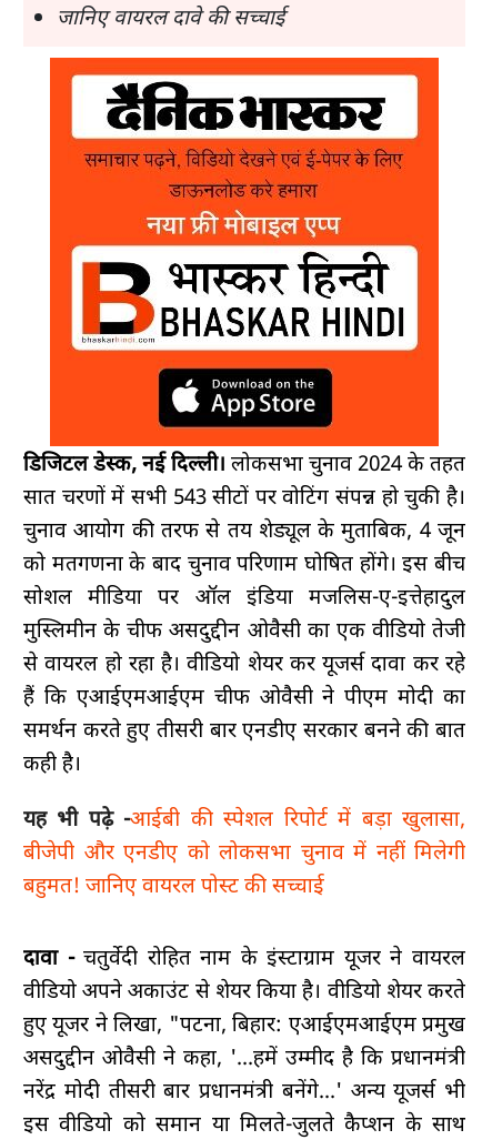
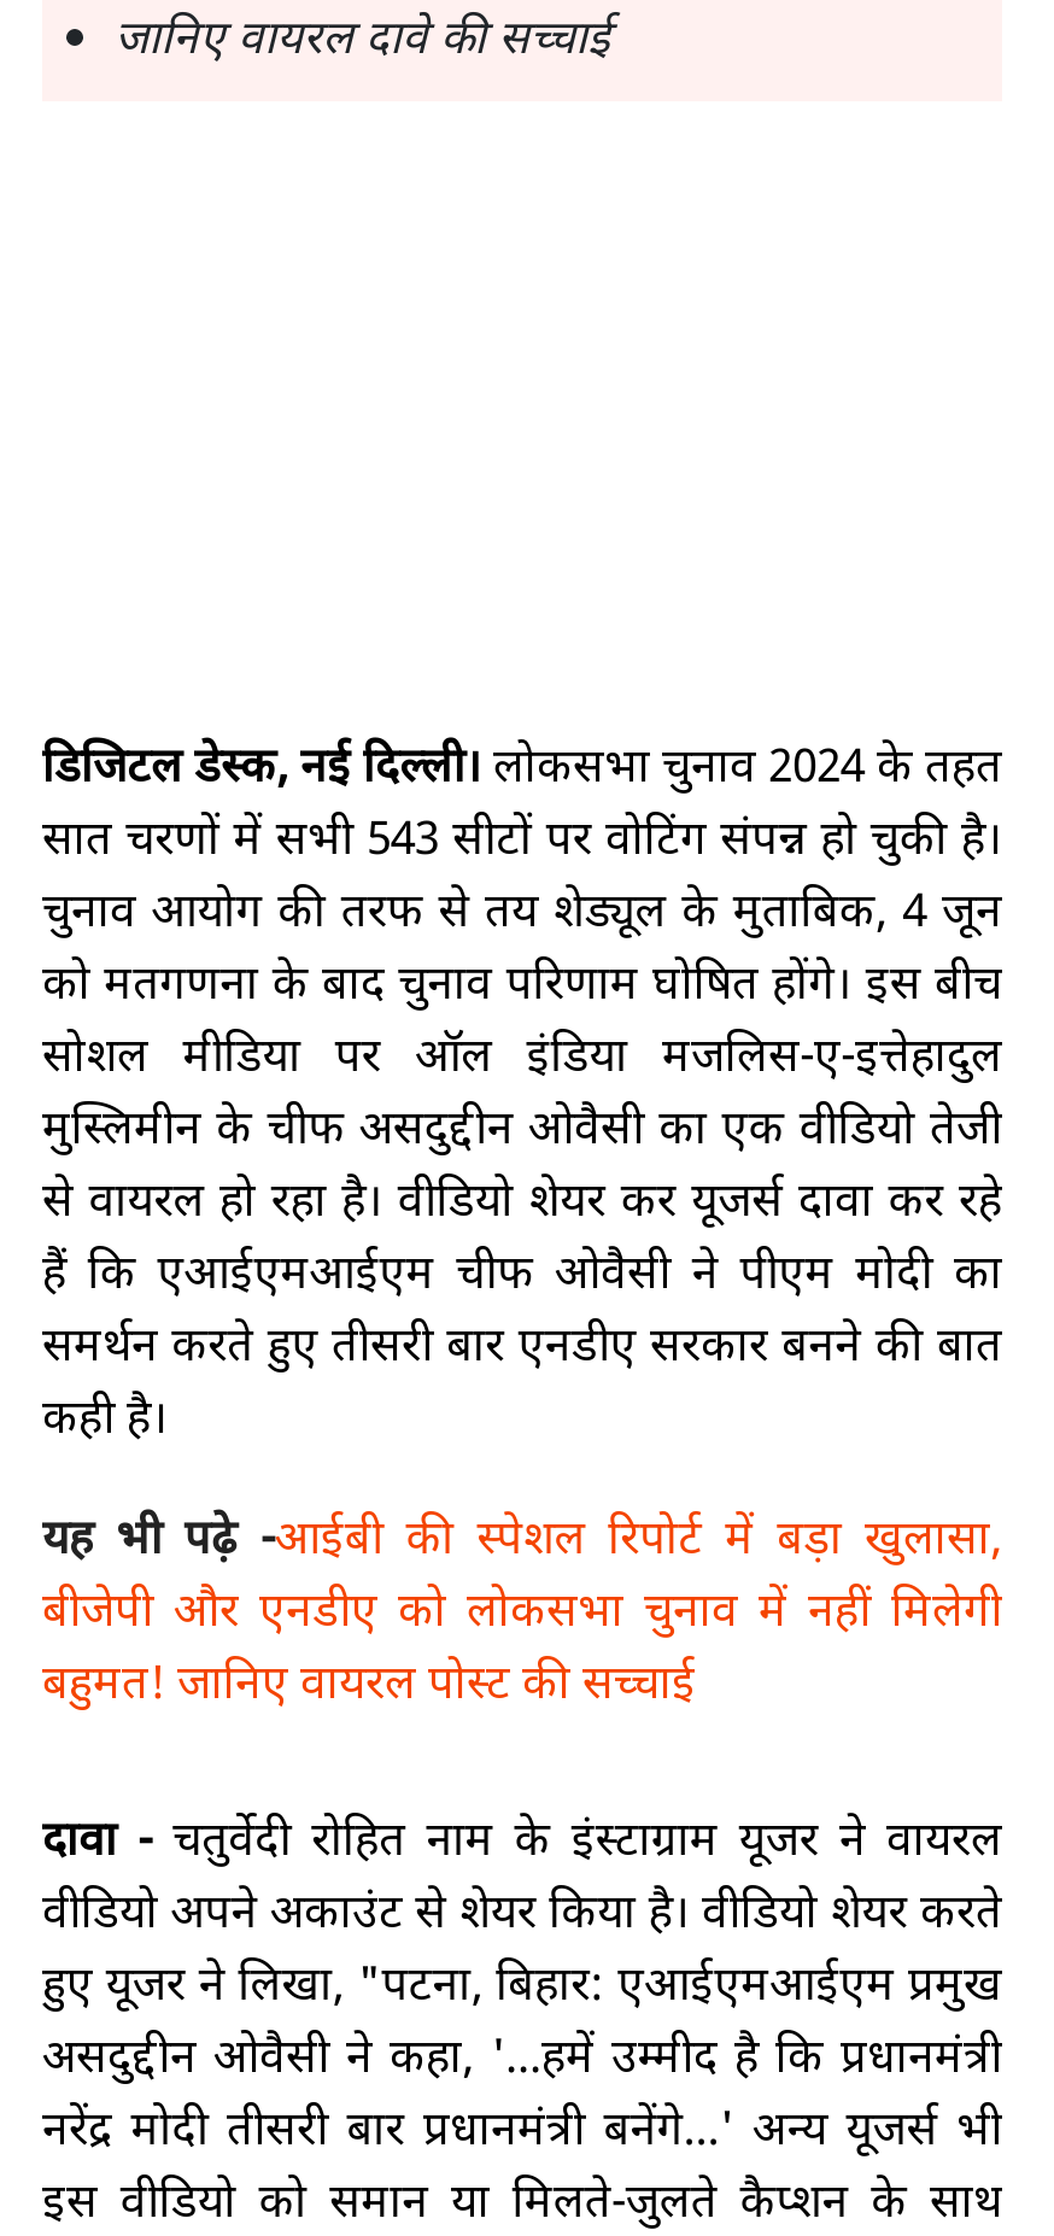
- [image]
